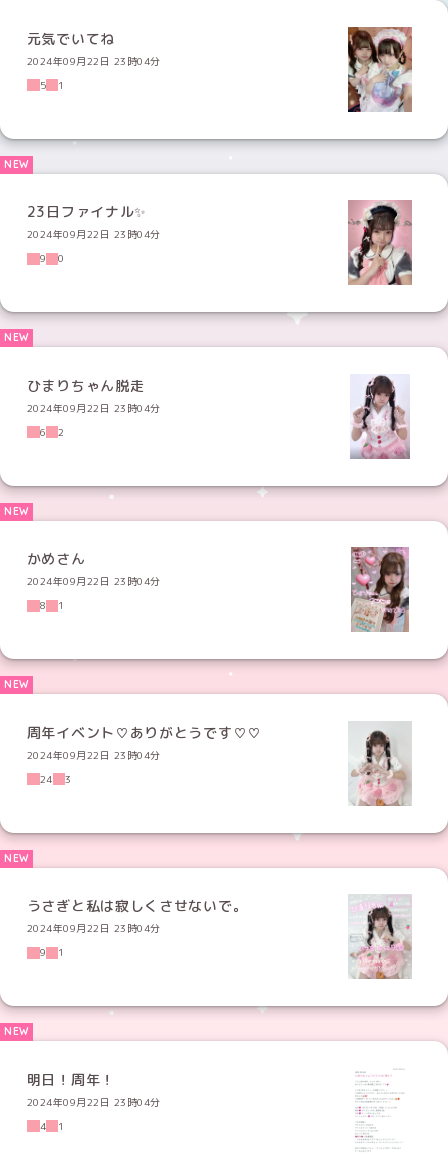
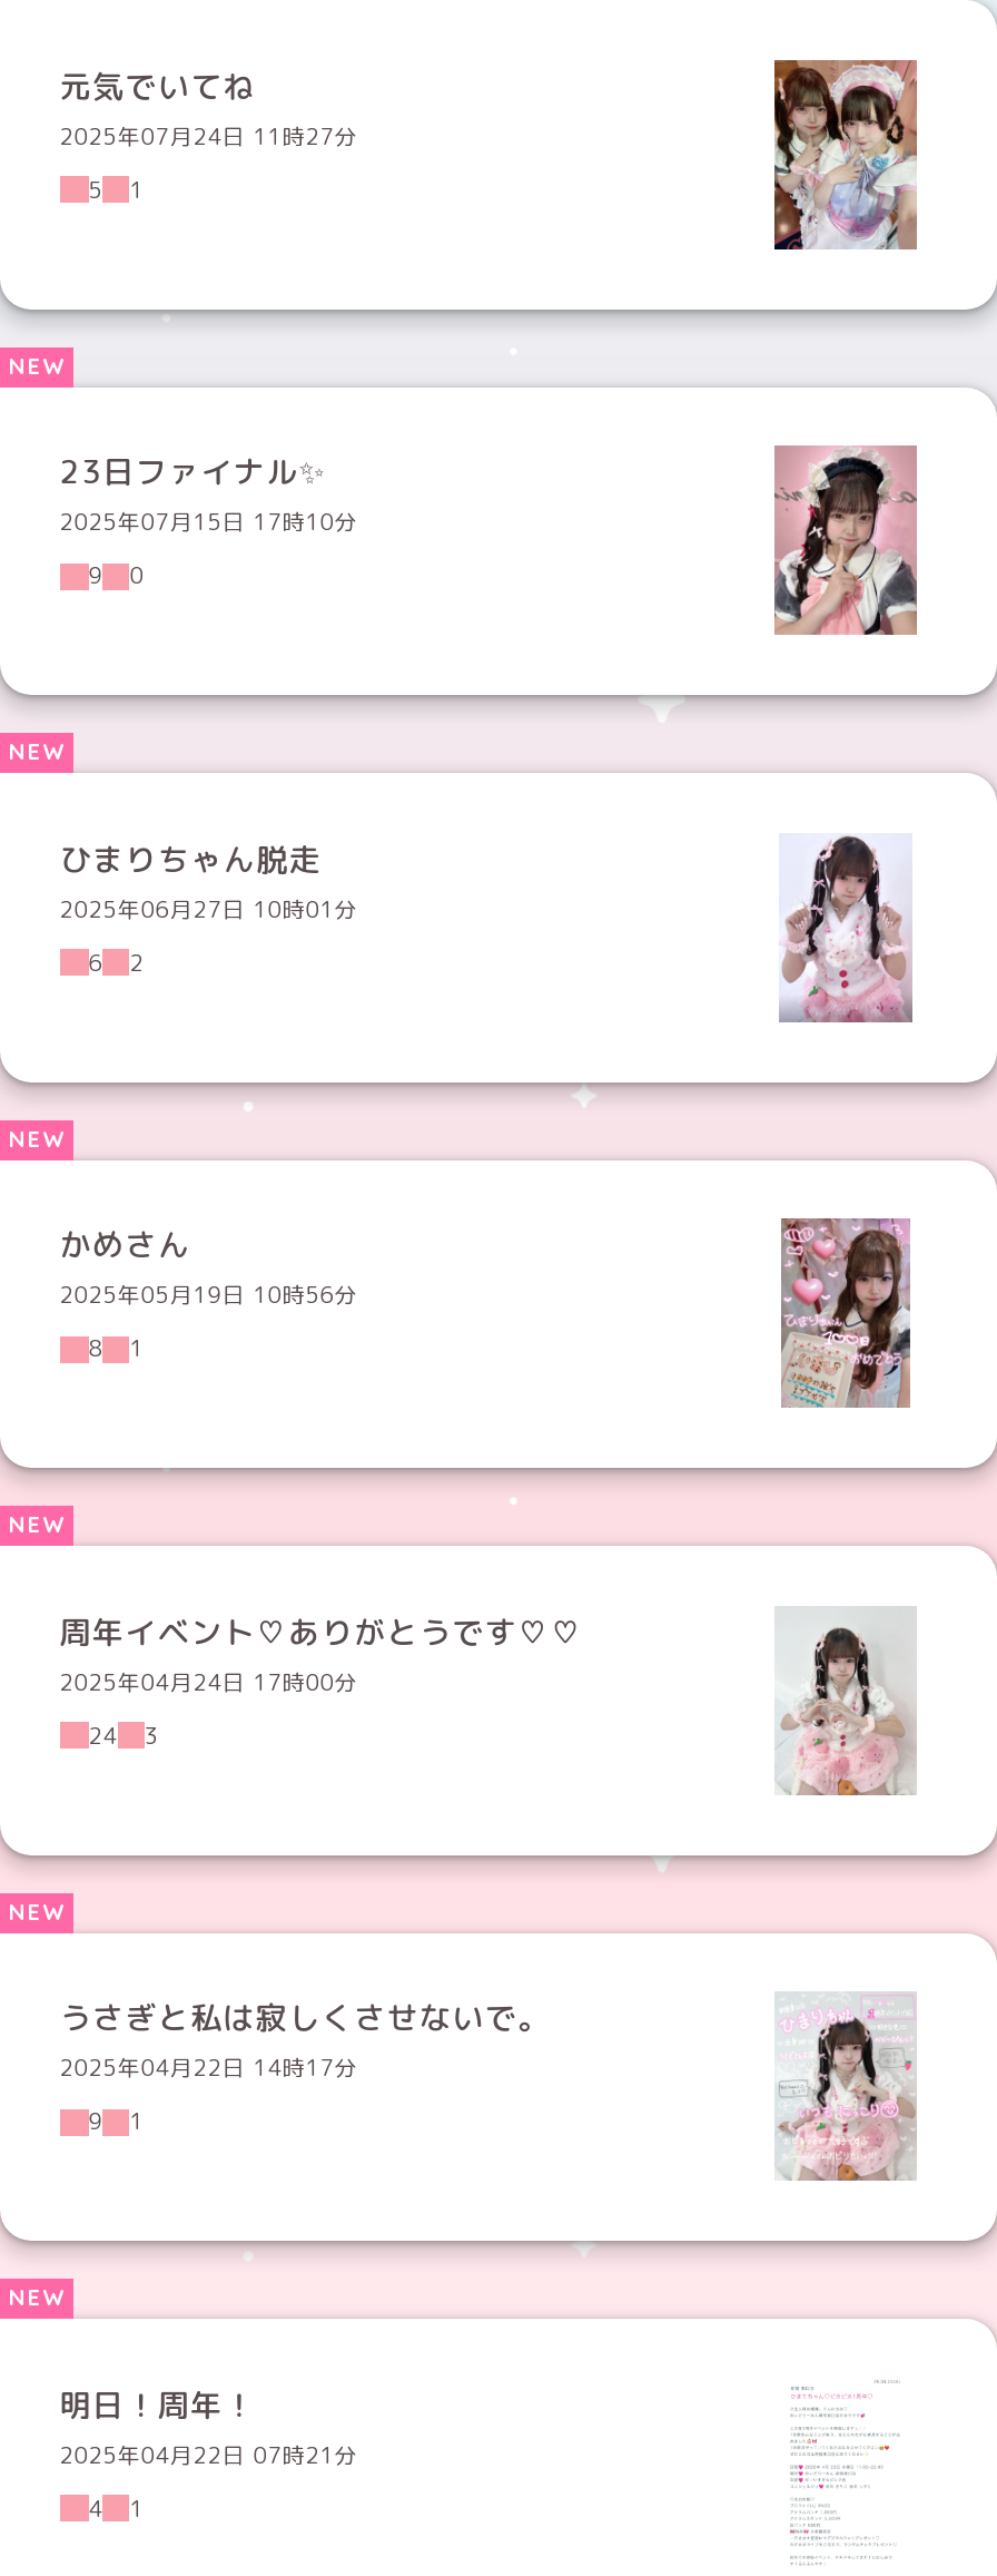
- 2024年09月22日 23時04分
+ 2025年07月24日 11時27分

- 2024年09月22日 23時04分
+ 2025年07月15日 17時10分

- 2024年09月22日 23時04分
+ 2025年06月27日 10時01分

- 2024年09月22日 23時04分
+ 2025年05月19日 10時56分

- 2024年09月22日 23時04分
+ 2025年04月24日 17時00分

- 2024年09月22日 23時04分
+ 2025年04月22日 14時17分

- 2024年09月22日 23時04分
+ 2025年04月22日 07時21分
